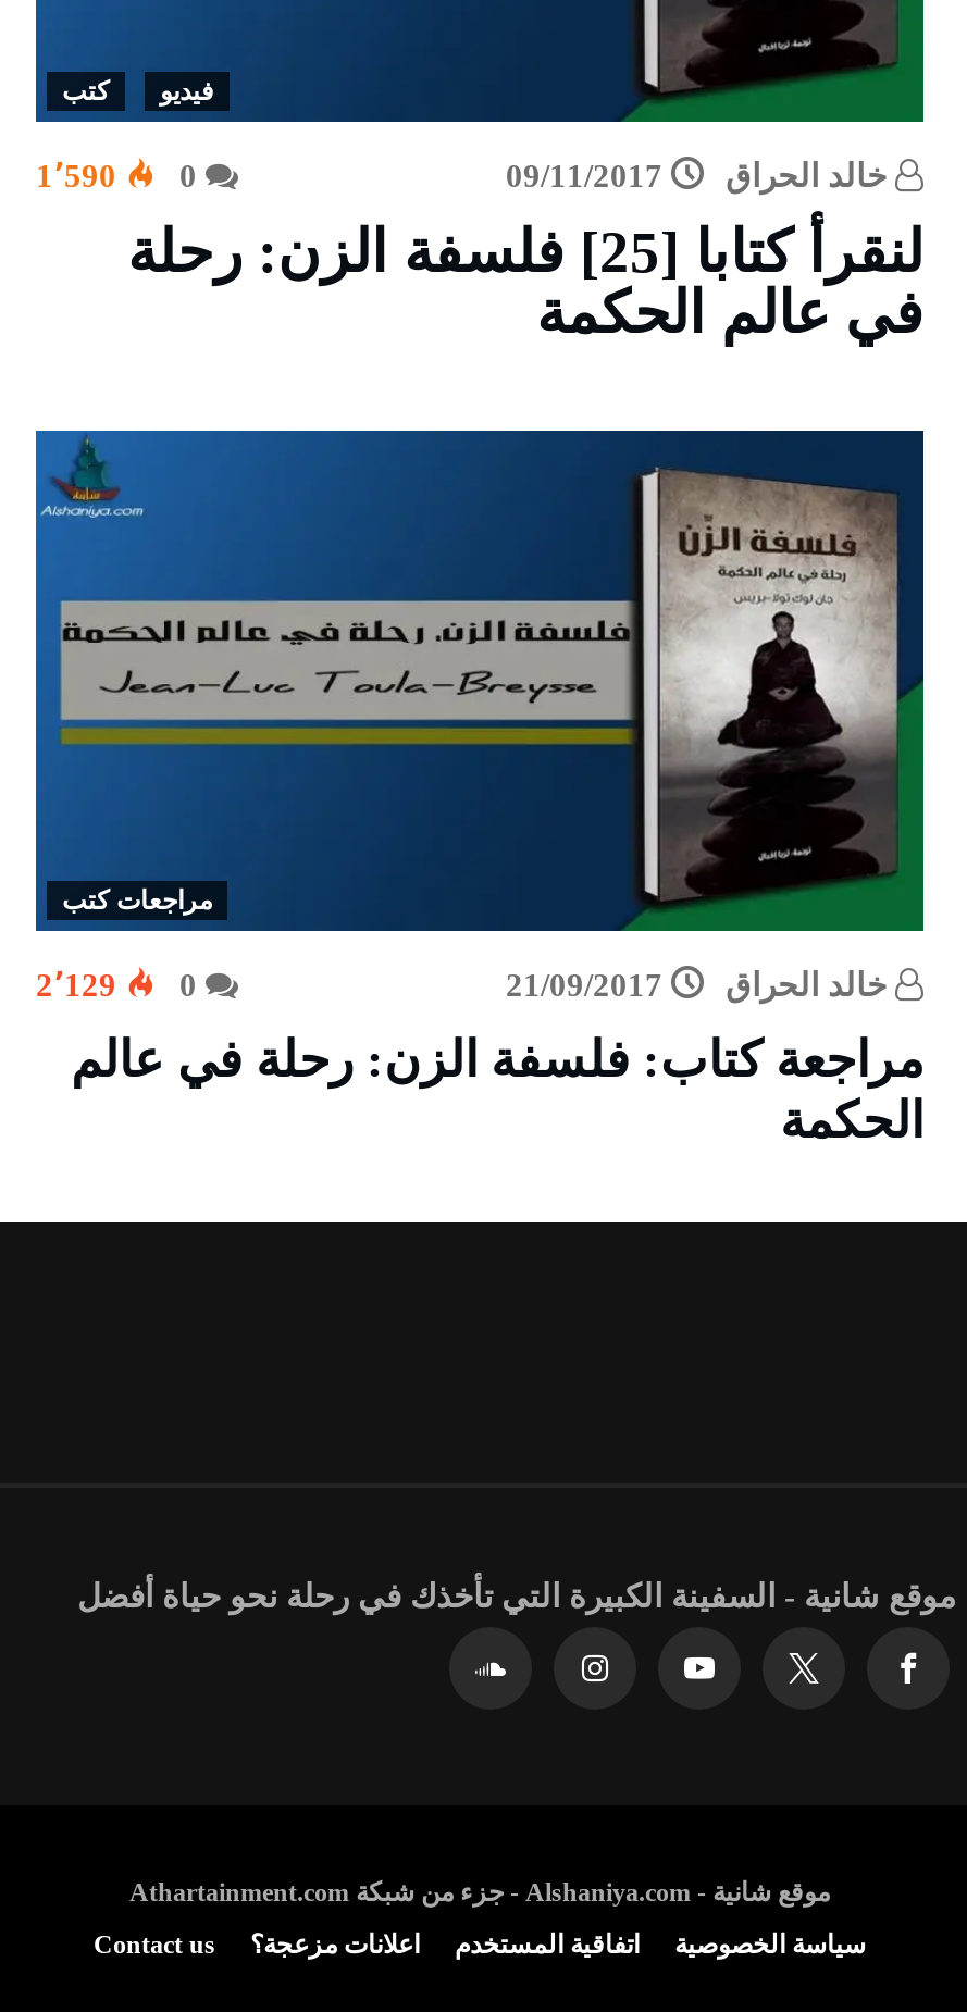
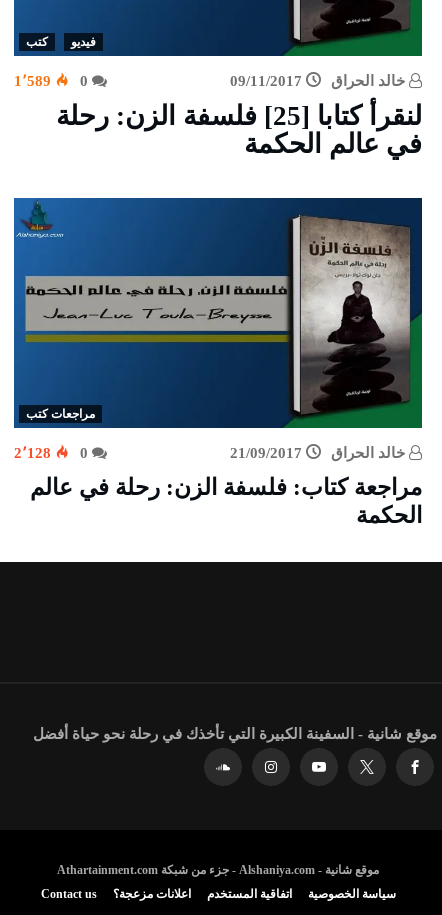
- 1٬590
+ 1٬589

- 2٬129
+ 2٬128
